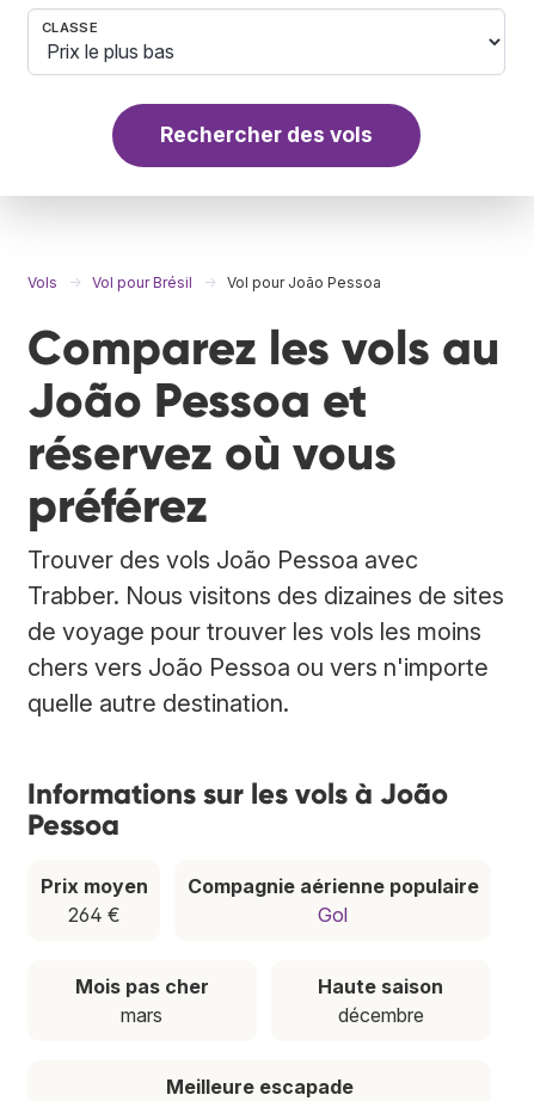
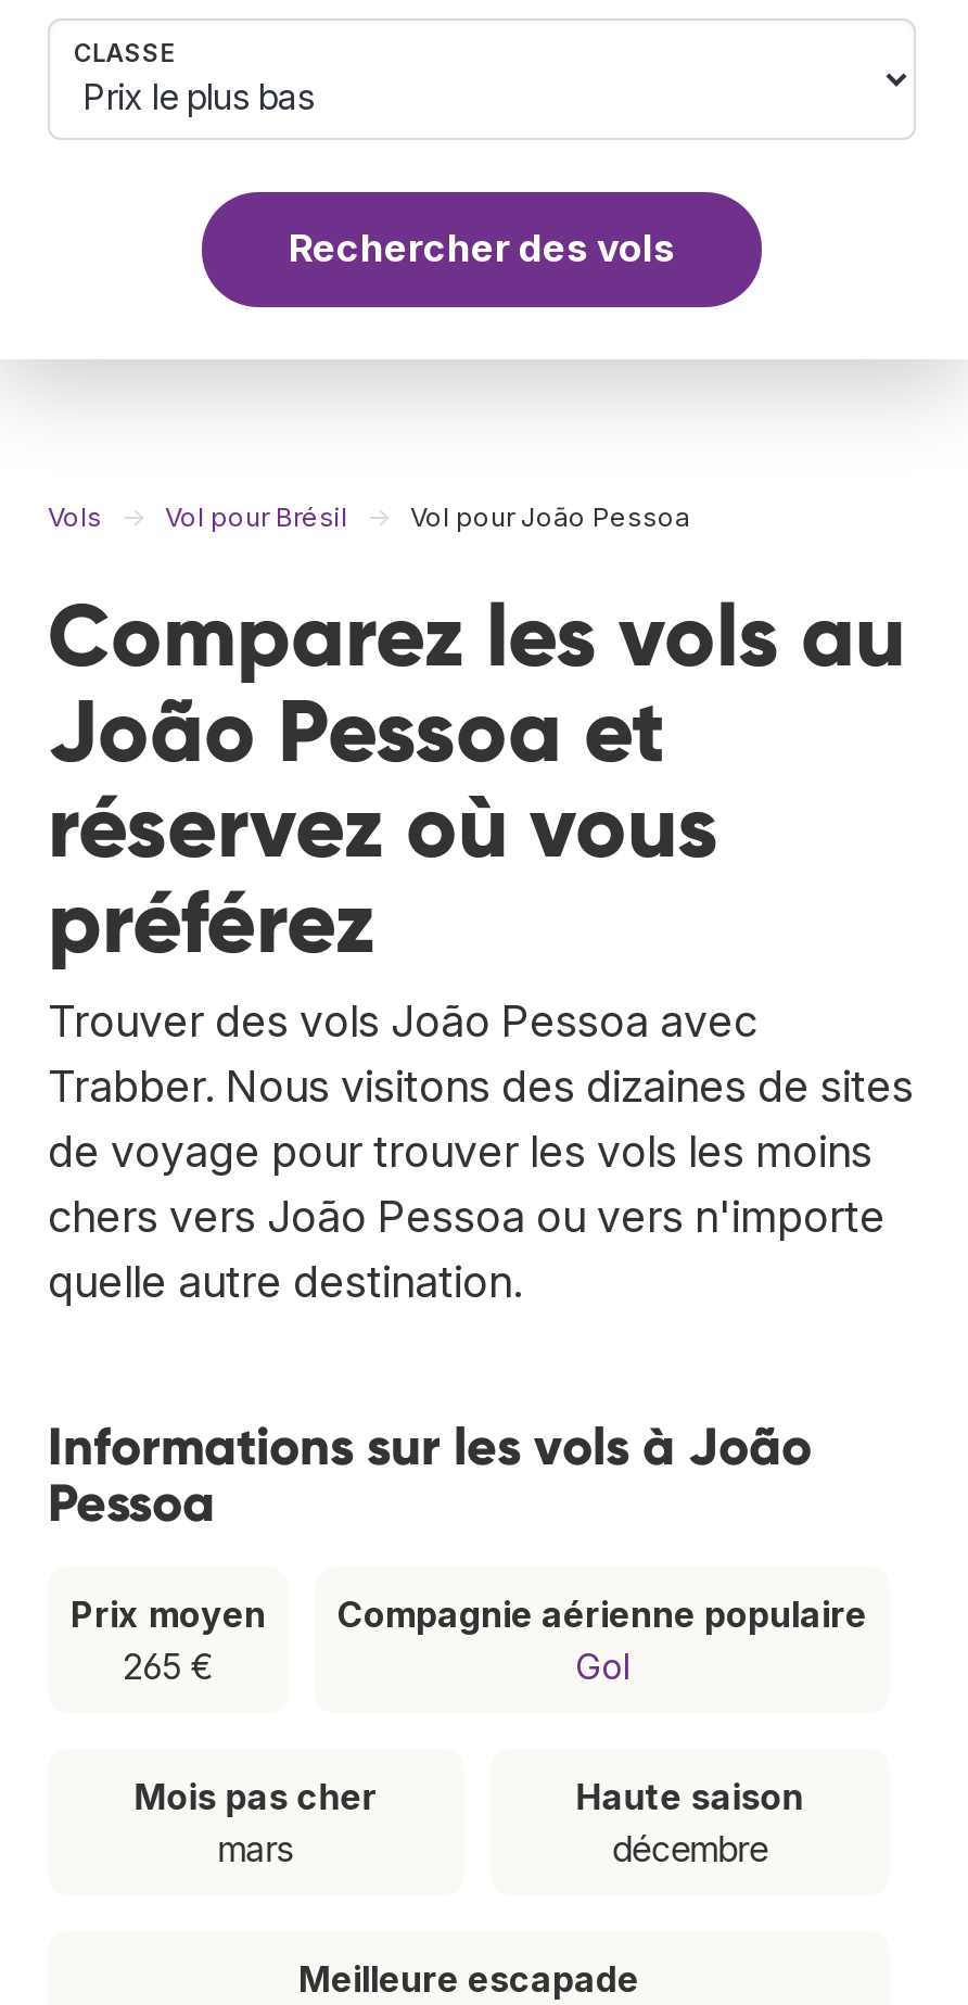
- 264 €
+ 265 €
